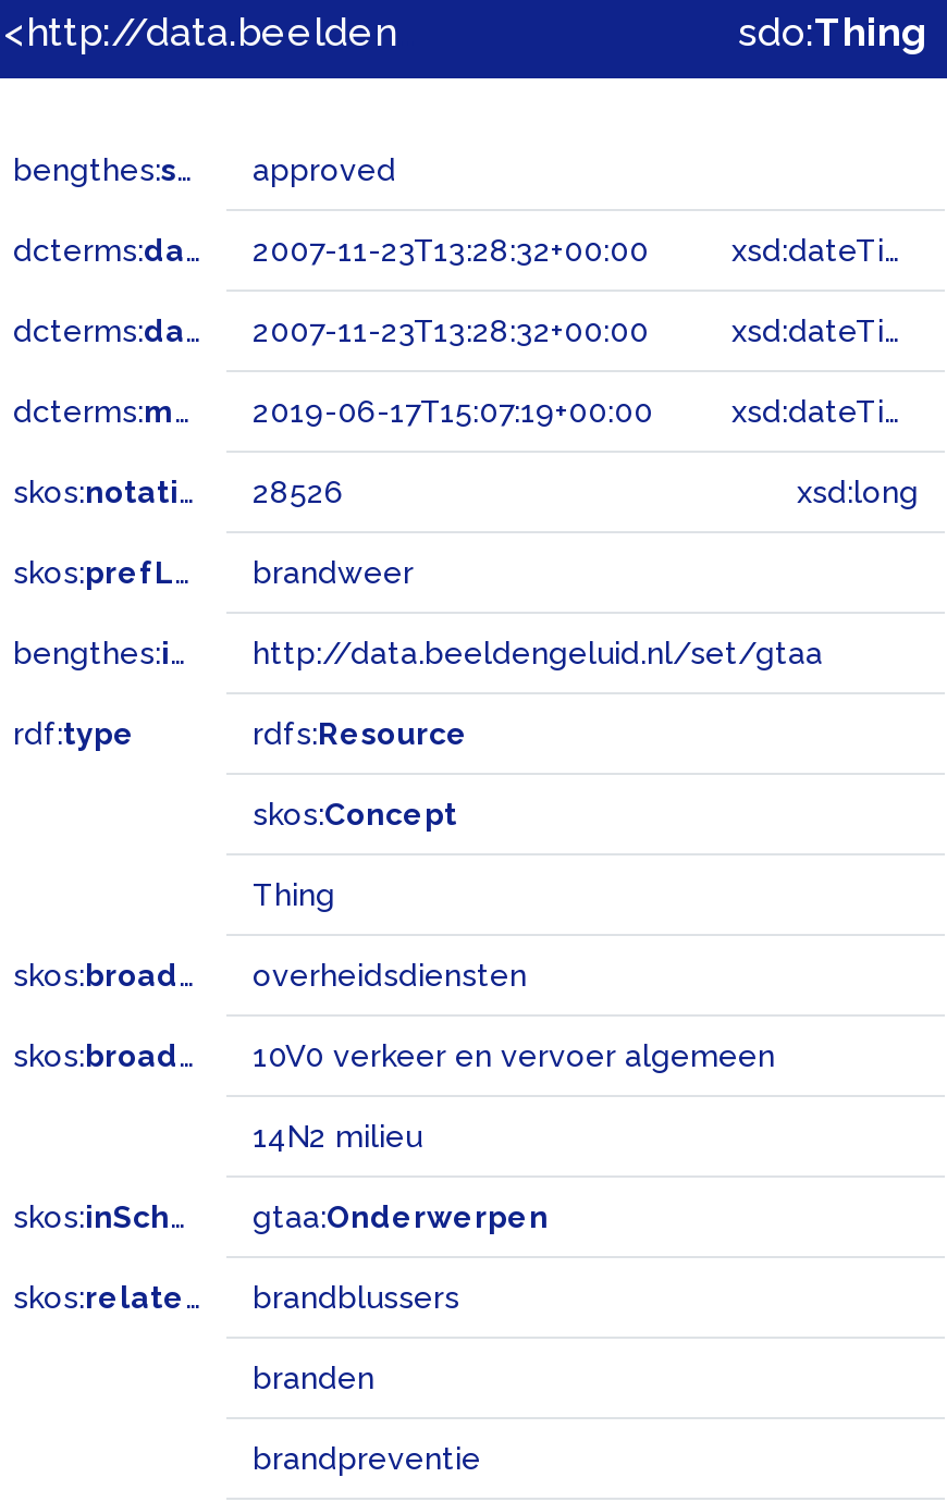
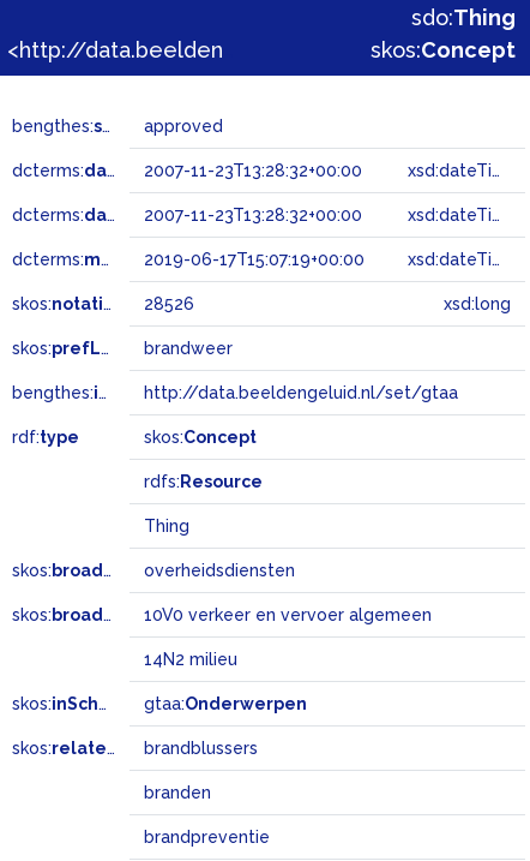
+ skos:Concept

moved down: rdfs:Resource
